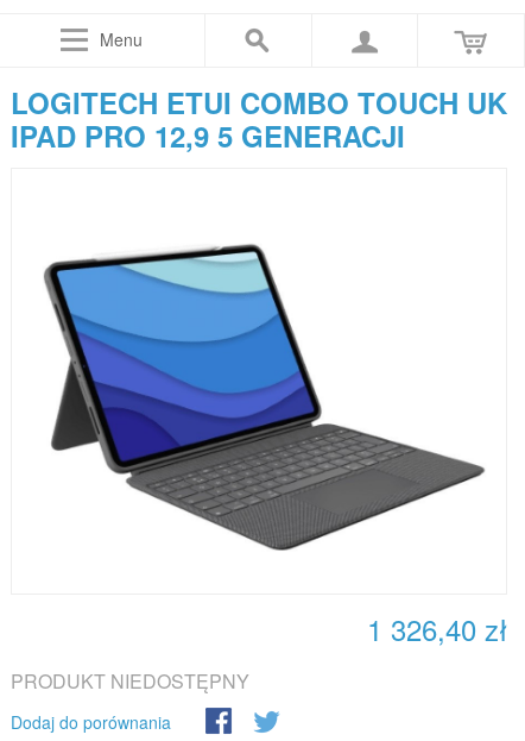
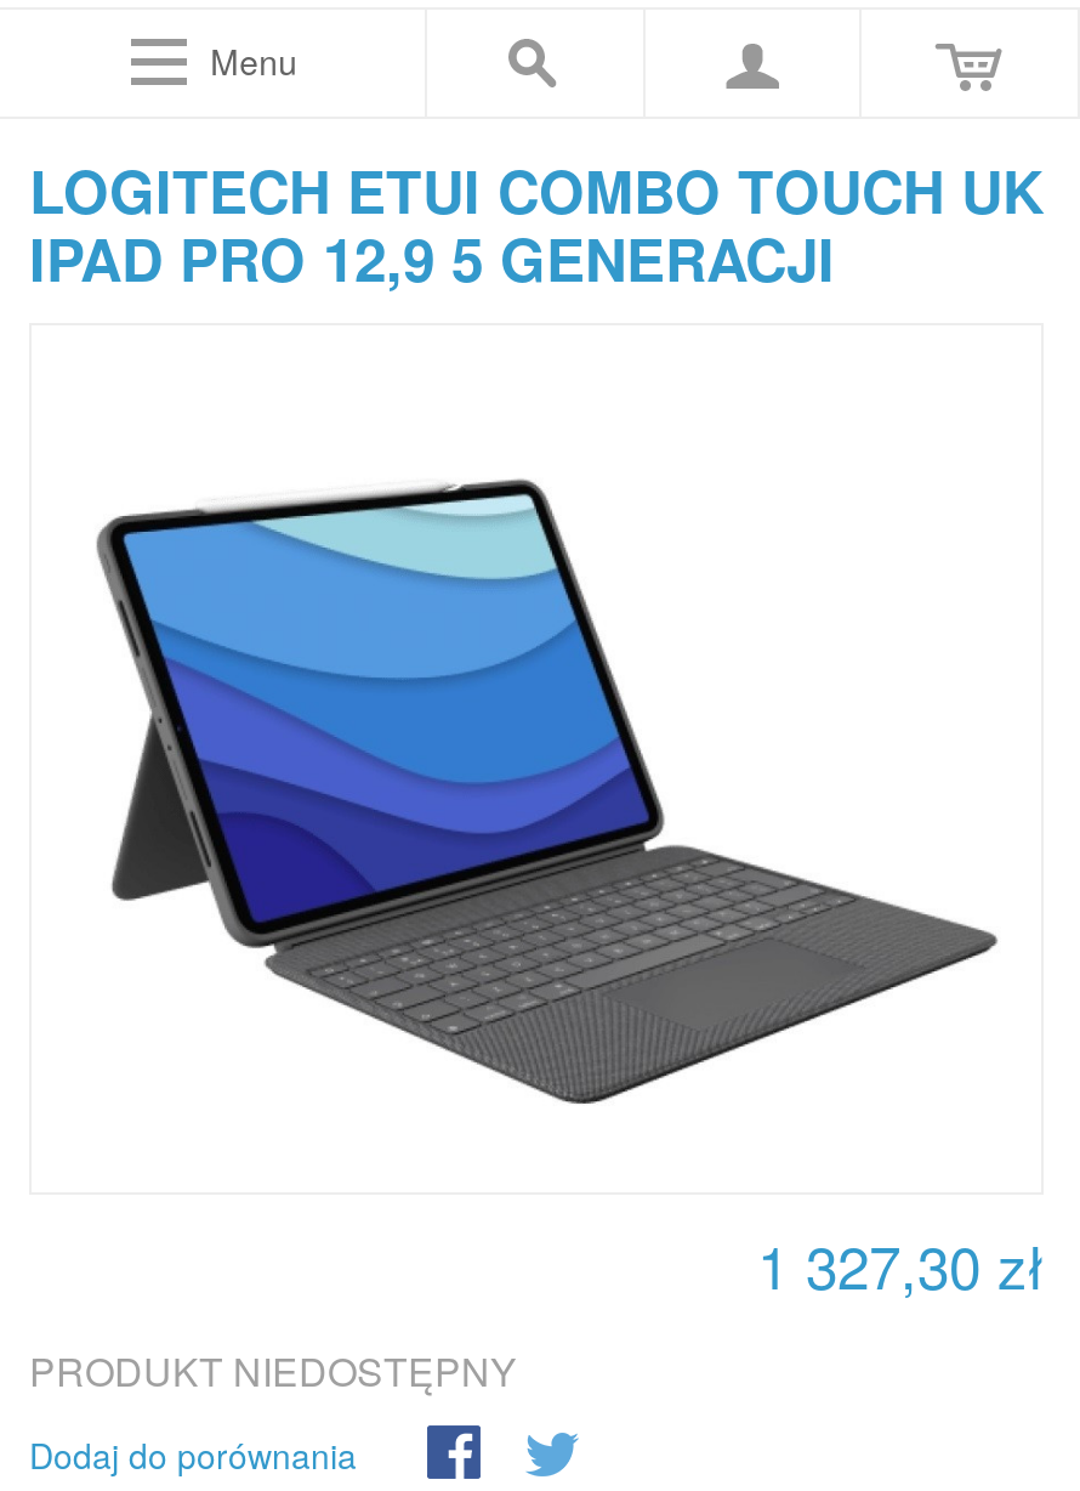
- 1 326,40 zł
+ 1 327,30 zł
